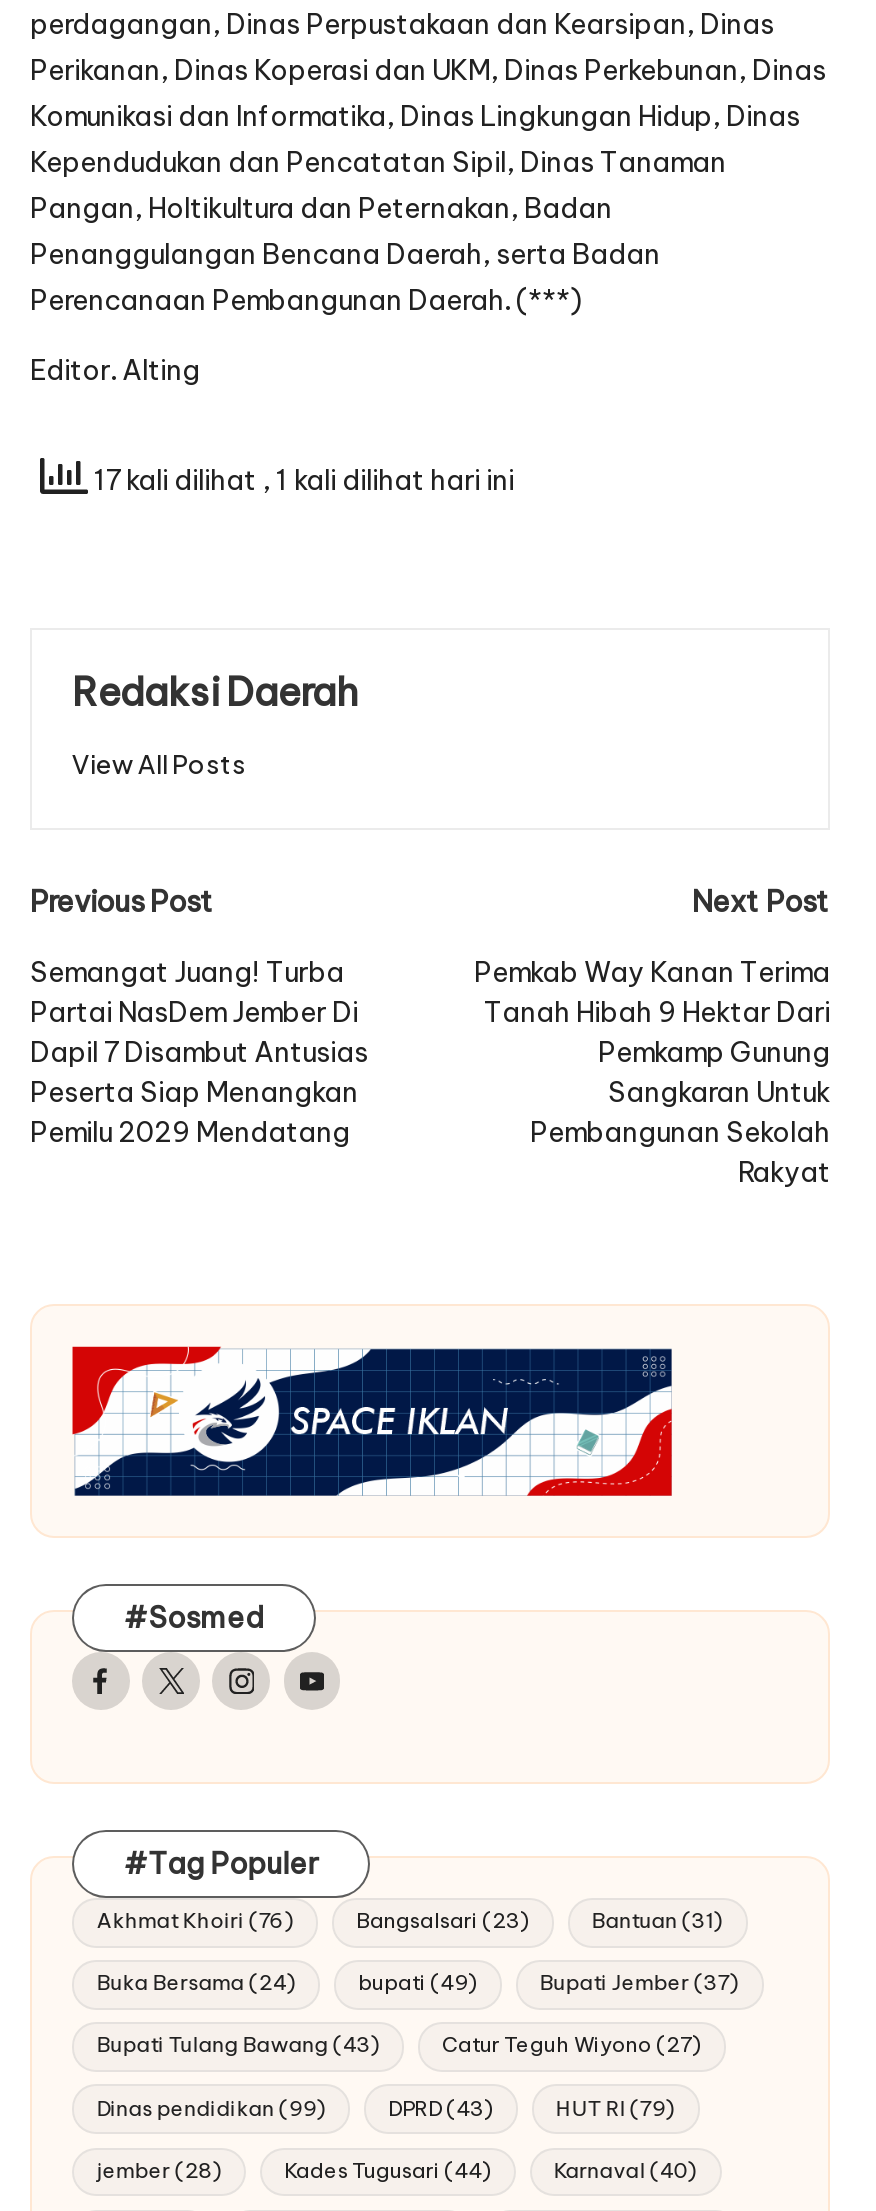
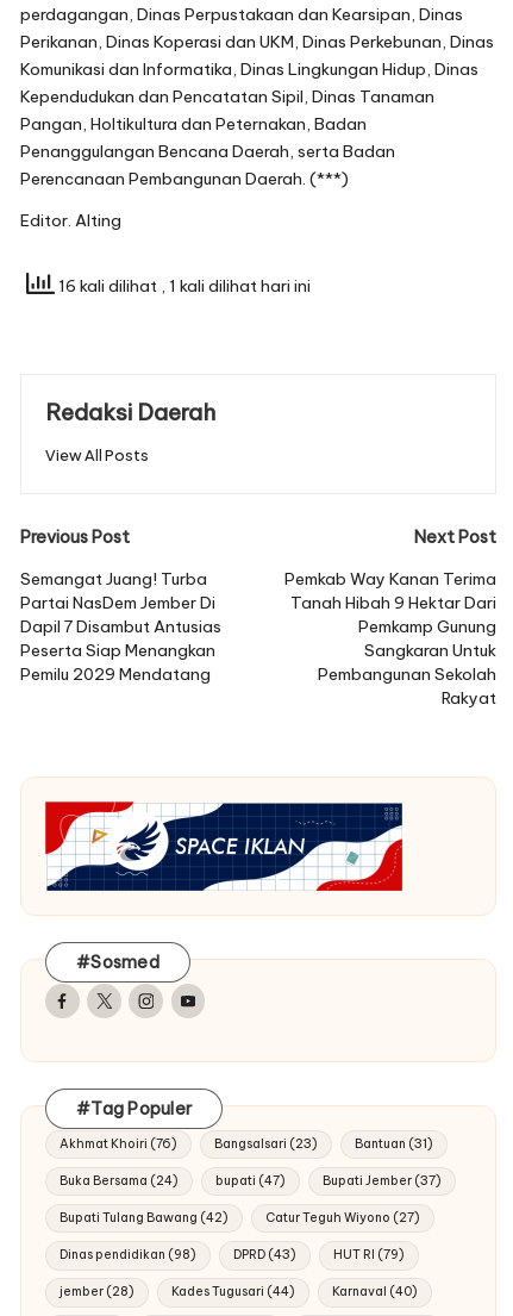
- 17 kali dilihat, 1 kali dilihat hari ini
+ 16 kali dilihat, 1 kali dilihat hari ini

- bupati (49)
+ bupati (47)

- Bupati Tulang Bawang (43)
+ Bupati Tulang Bawang (42)

- Dinas pendidikan (99)
+ Dinas pendidikan (98)
